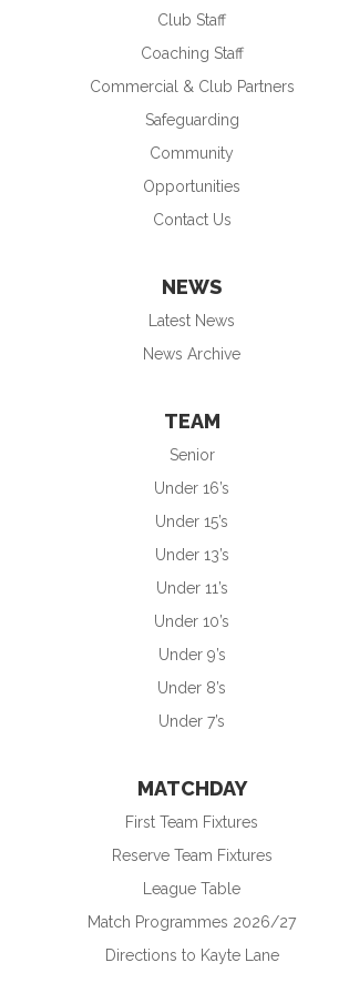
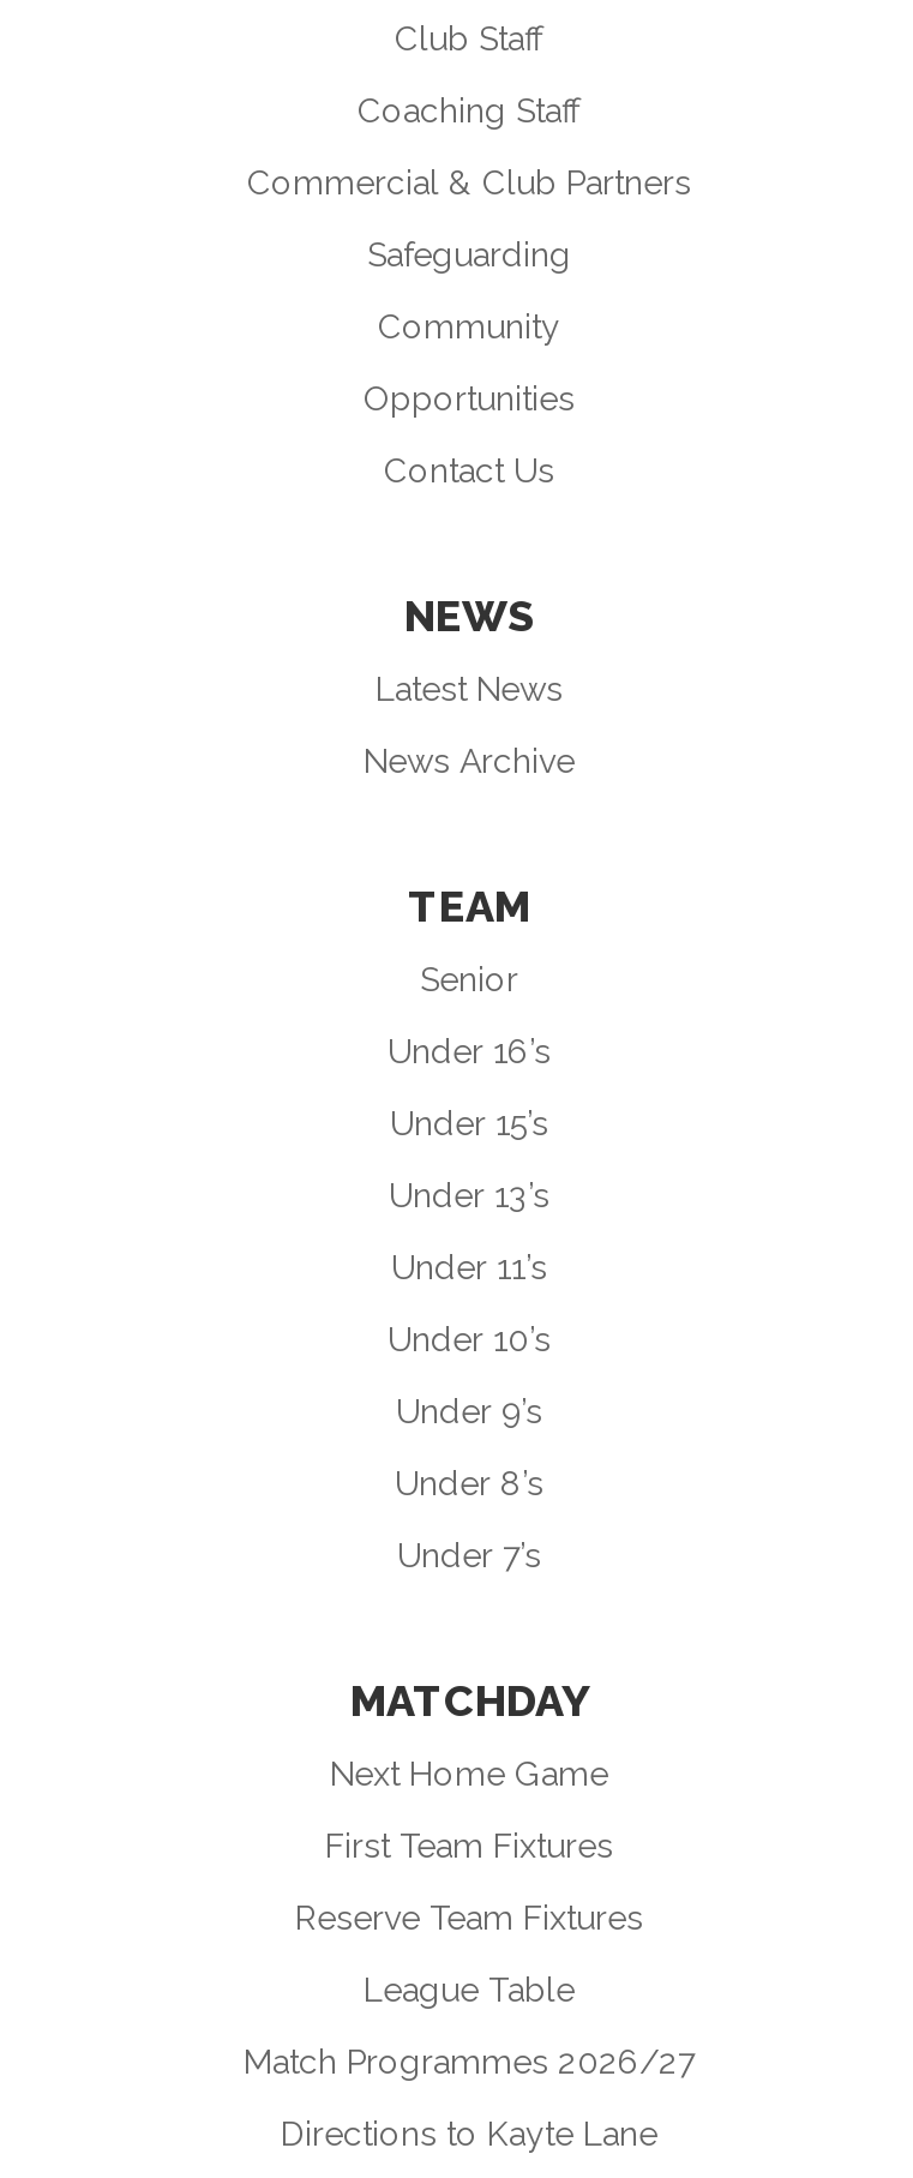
+ Next Home Game
